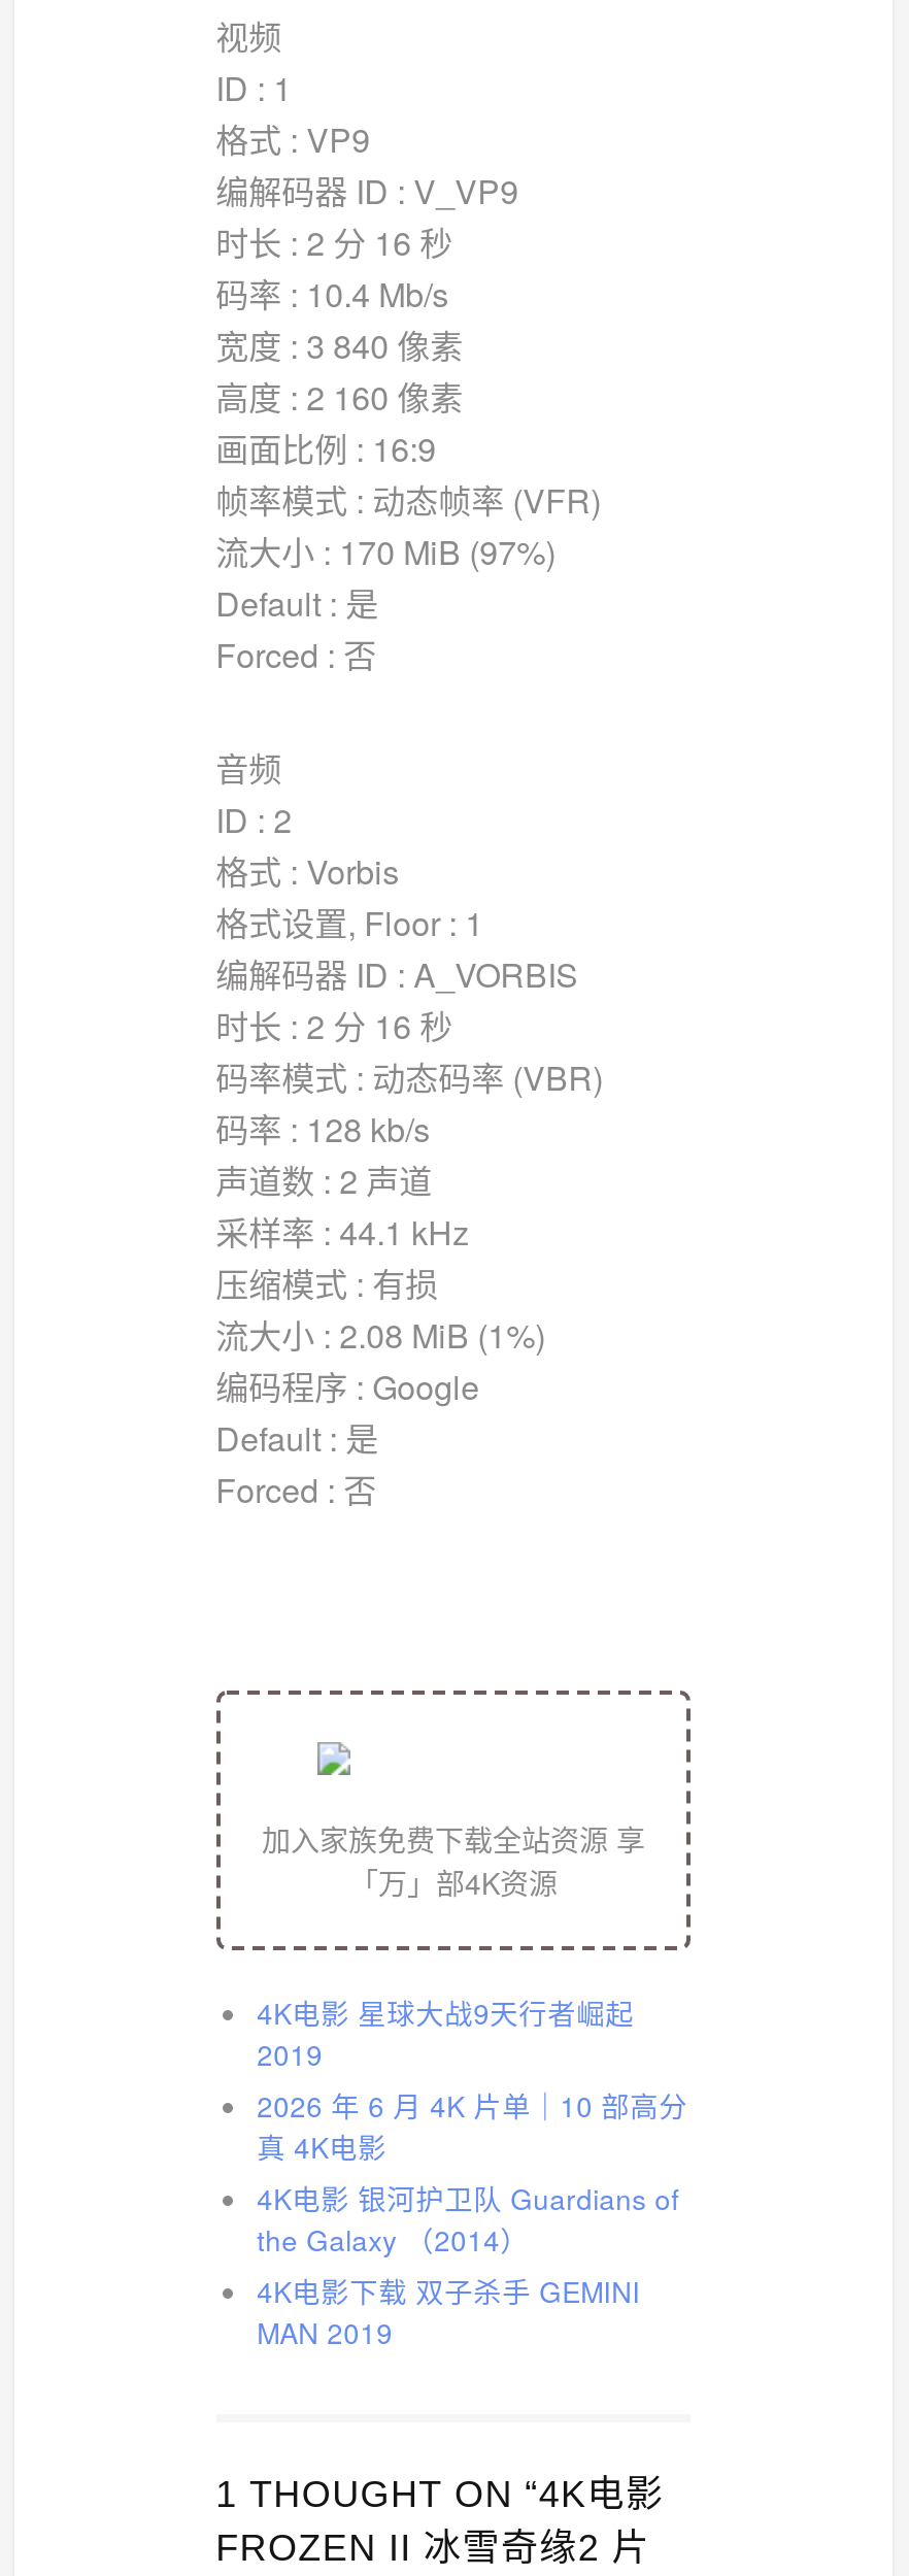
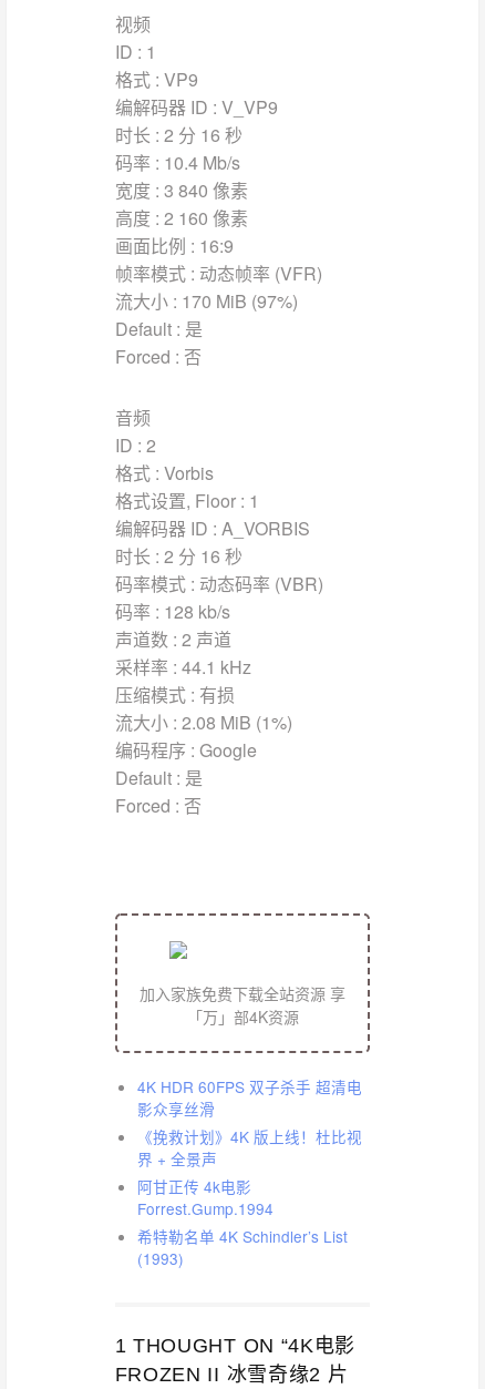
- 4K电影 星球大战9天行者崛起
- 2019
- 2026 年 6 月 4K 片单｜10 部高分
- 真 4K电影
- 4K电影 银河护卫队 Guardians of
- the Galaxy （2014）
- 4K电影下载 双子杀手 GEMINI
- MAN 2019
+ 4K HDR 60FPS 双子杀手 超清电
+ 影众享丝滑
+ 《挽救计划》4K 版上线！杜比视
+ 界 + 全景声
+ 阿甘正传 4k电影
+ Forrest.Gump.1994
+ 希特勒名单 4K Schindler’s List
+ (1993)
